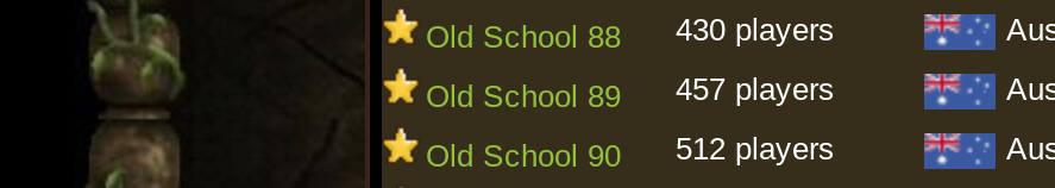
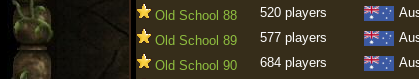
- Old School 88 430 players
+ Old School 88 520 players

- Old School 89 457 players
+ Old School 89 577 players

- Old School 90 512 players
+ Old School 90 684 players
